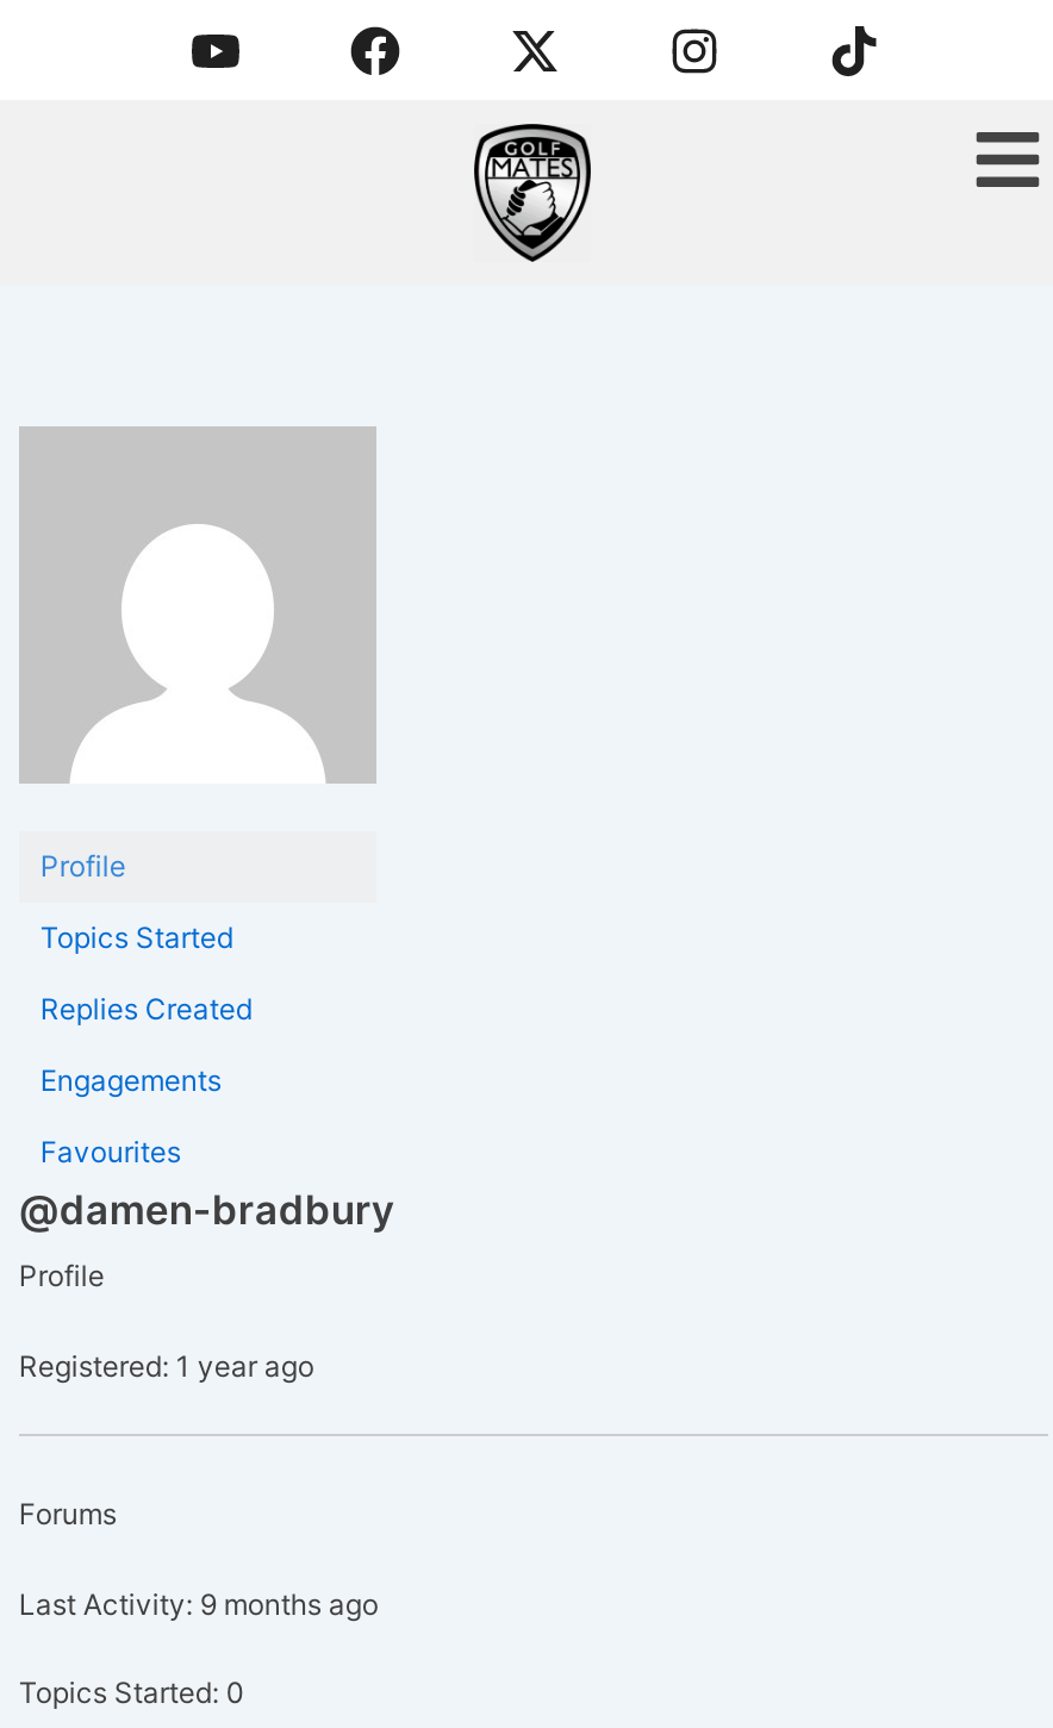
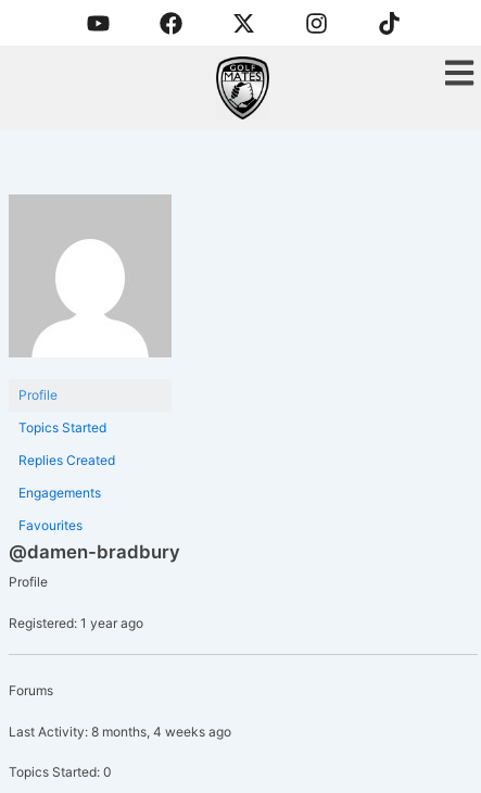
- Last Activity: 9 months ago
+ Last Activity: 8 months, 4 weeks ago
